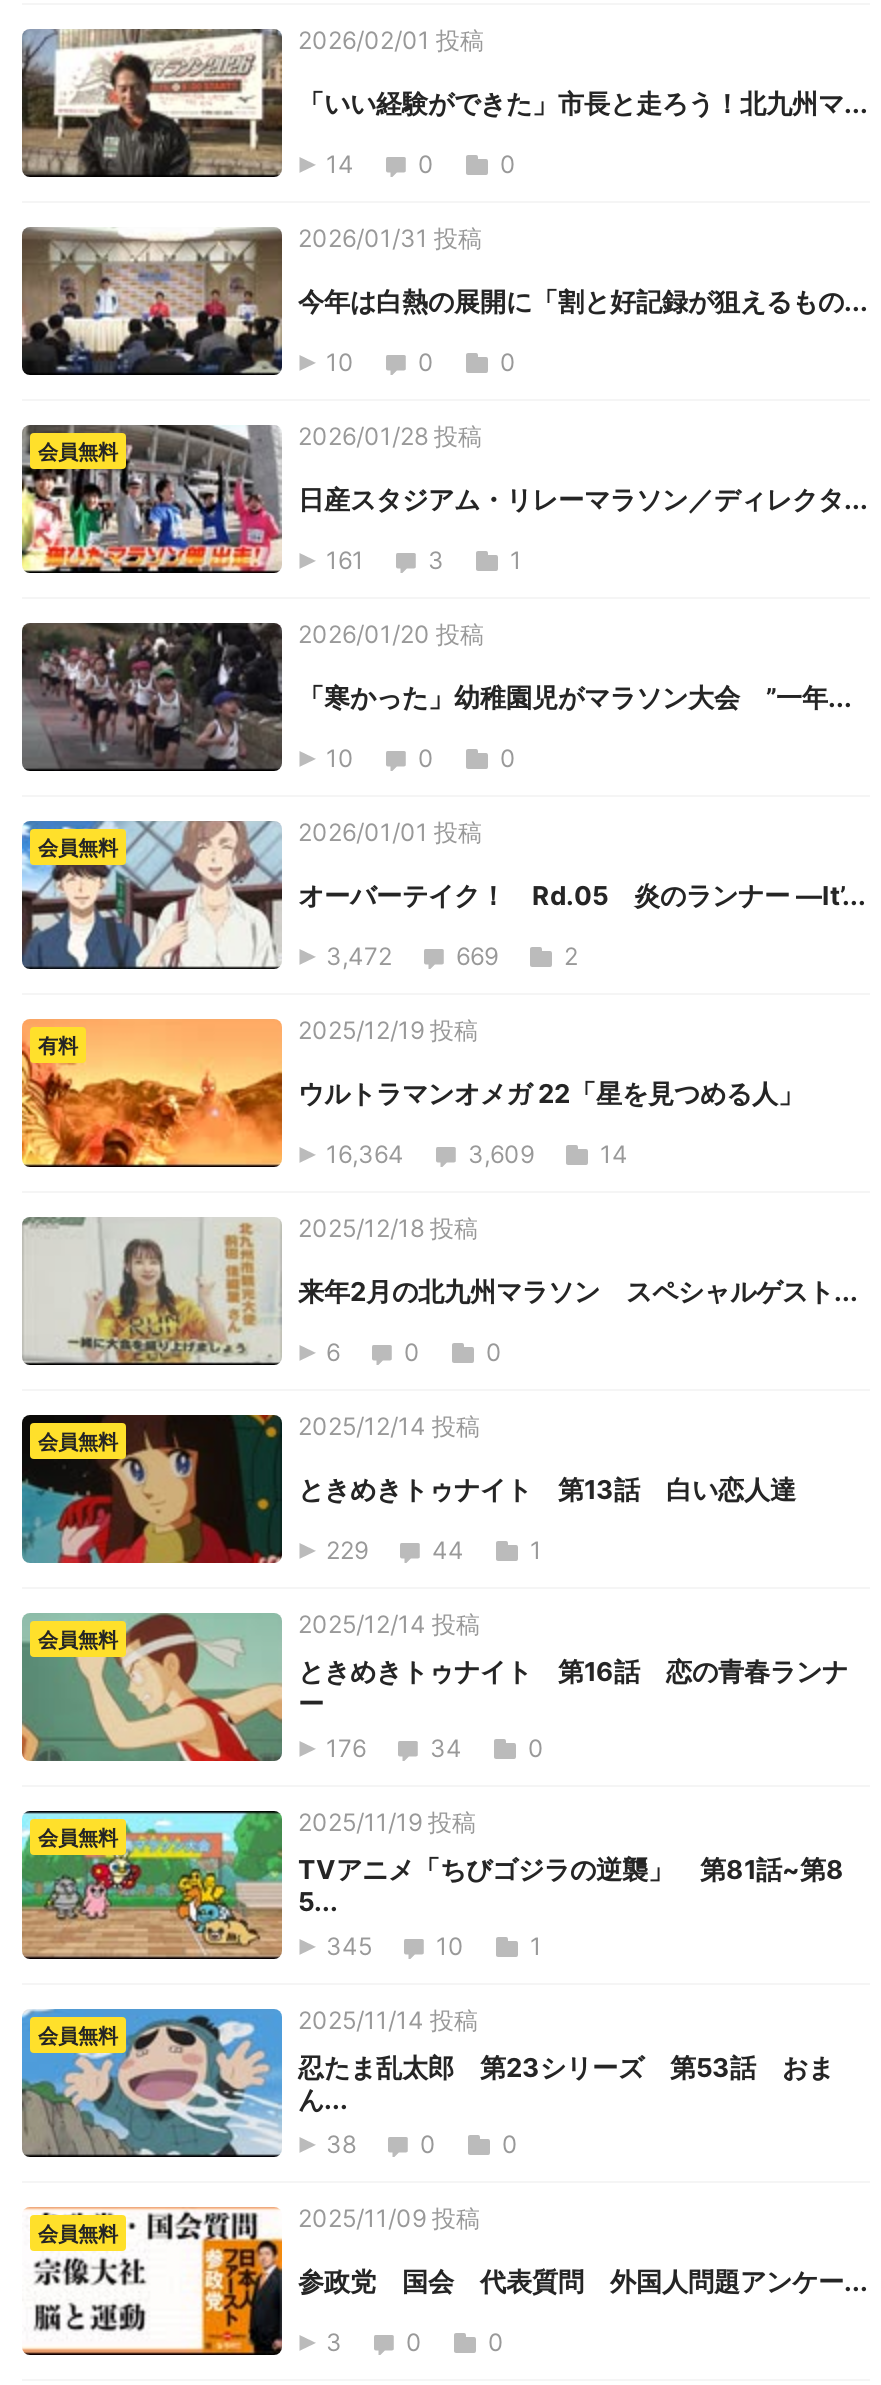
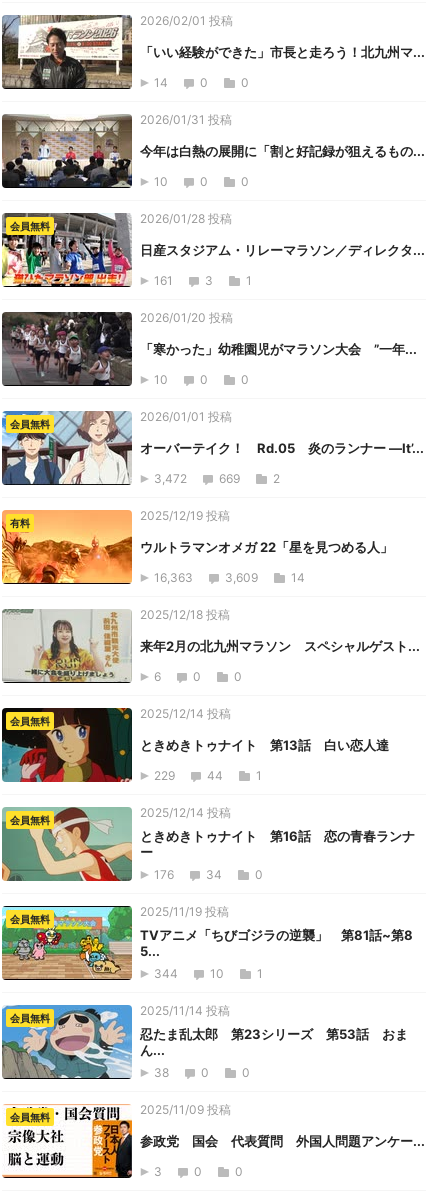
- 16,364
+ 16,363

- 345
+ 344
